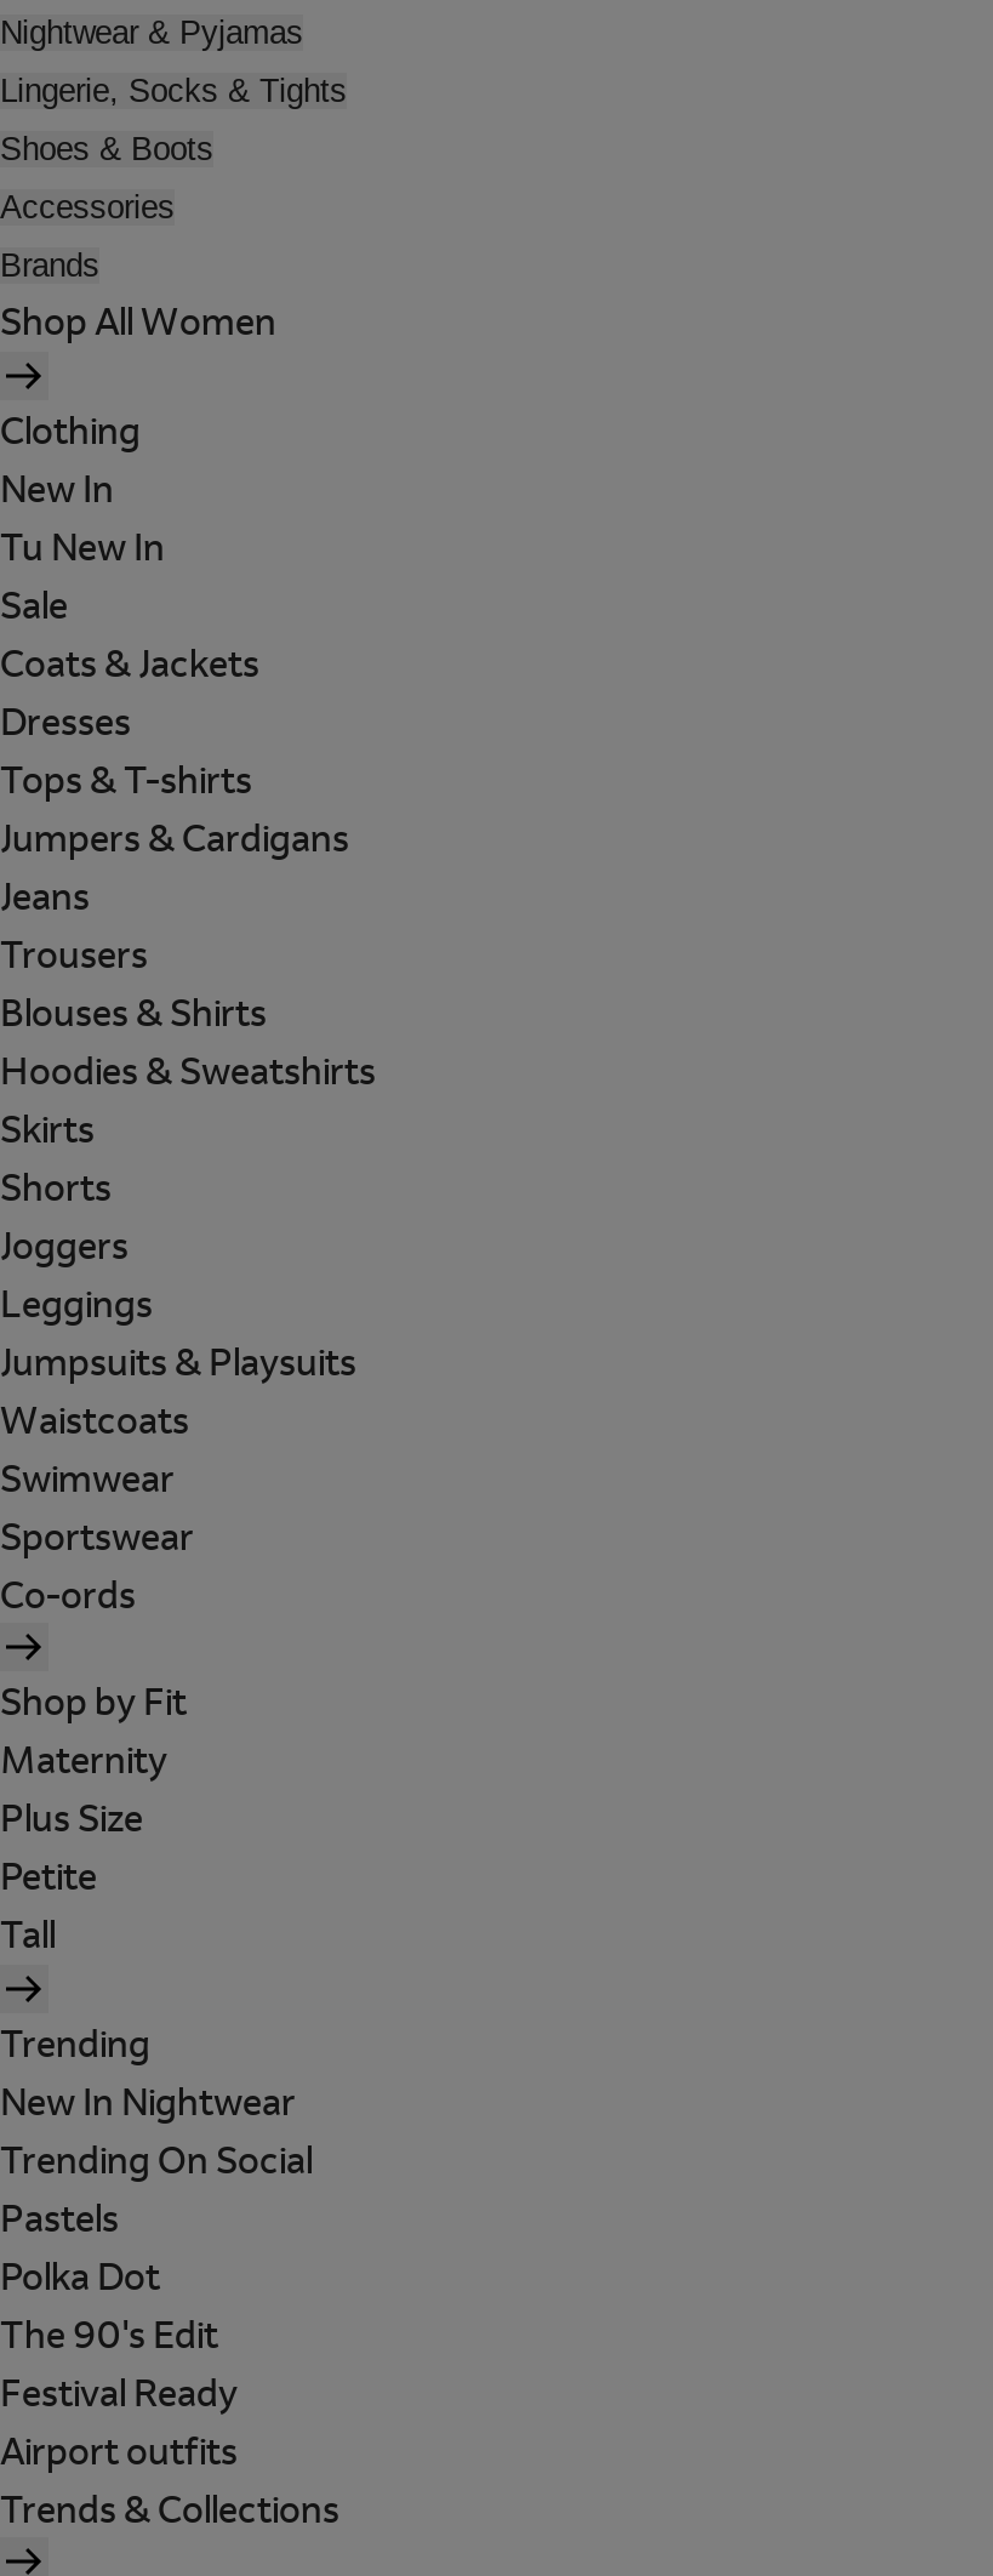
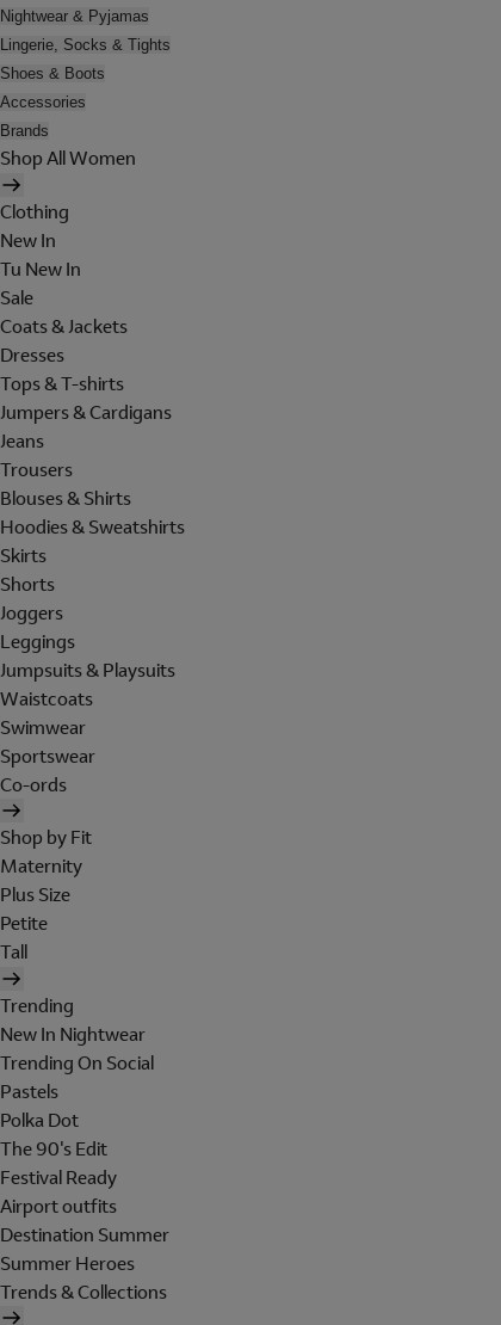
+ Destination Summer
+ Summer Heroes
